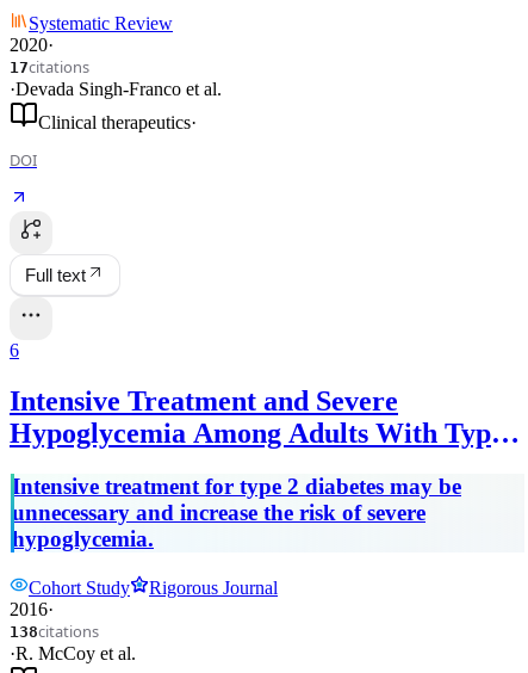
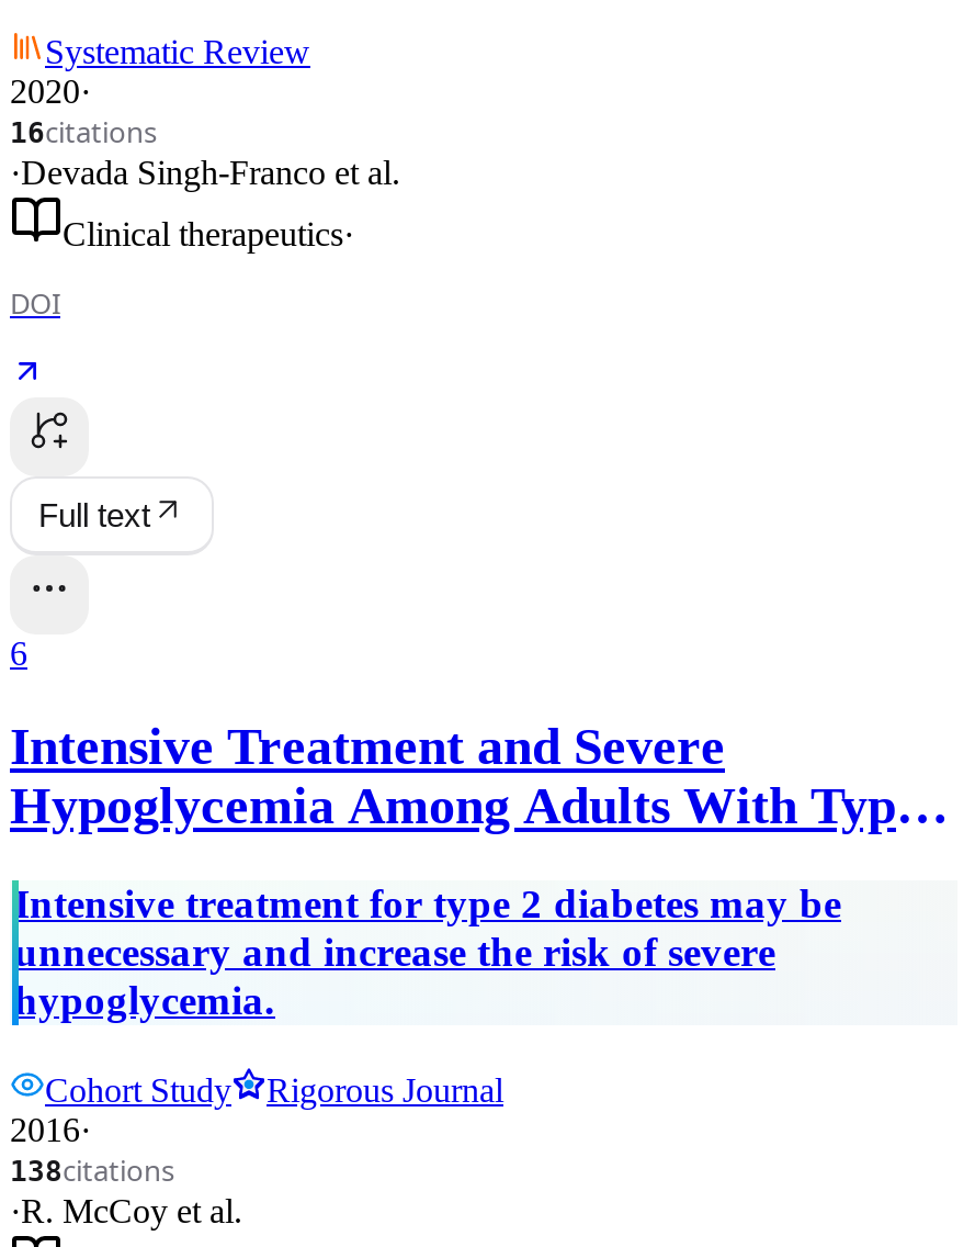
- 17citations
+ 16citations
